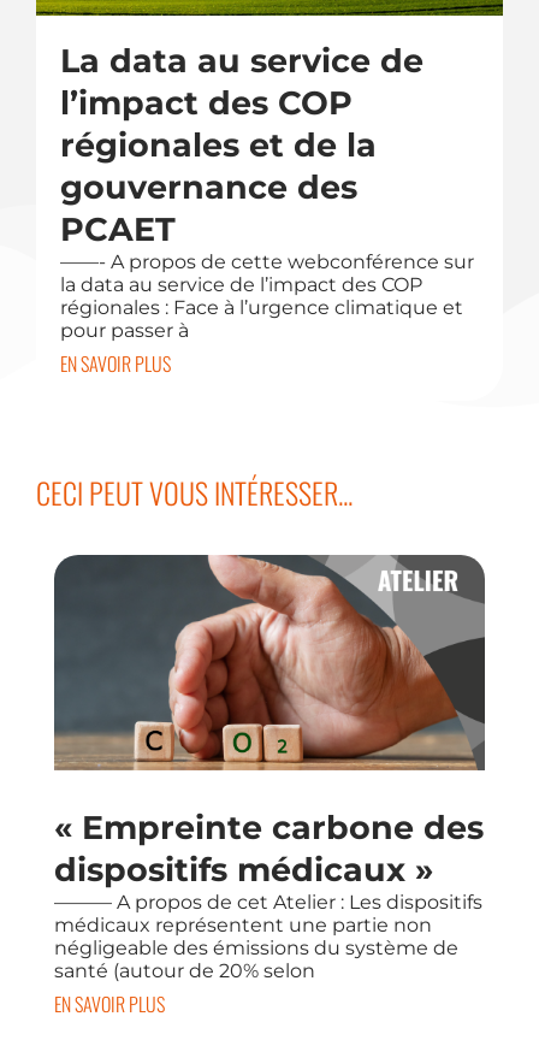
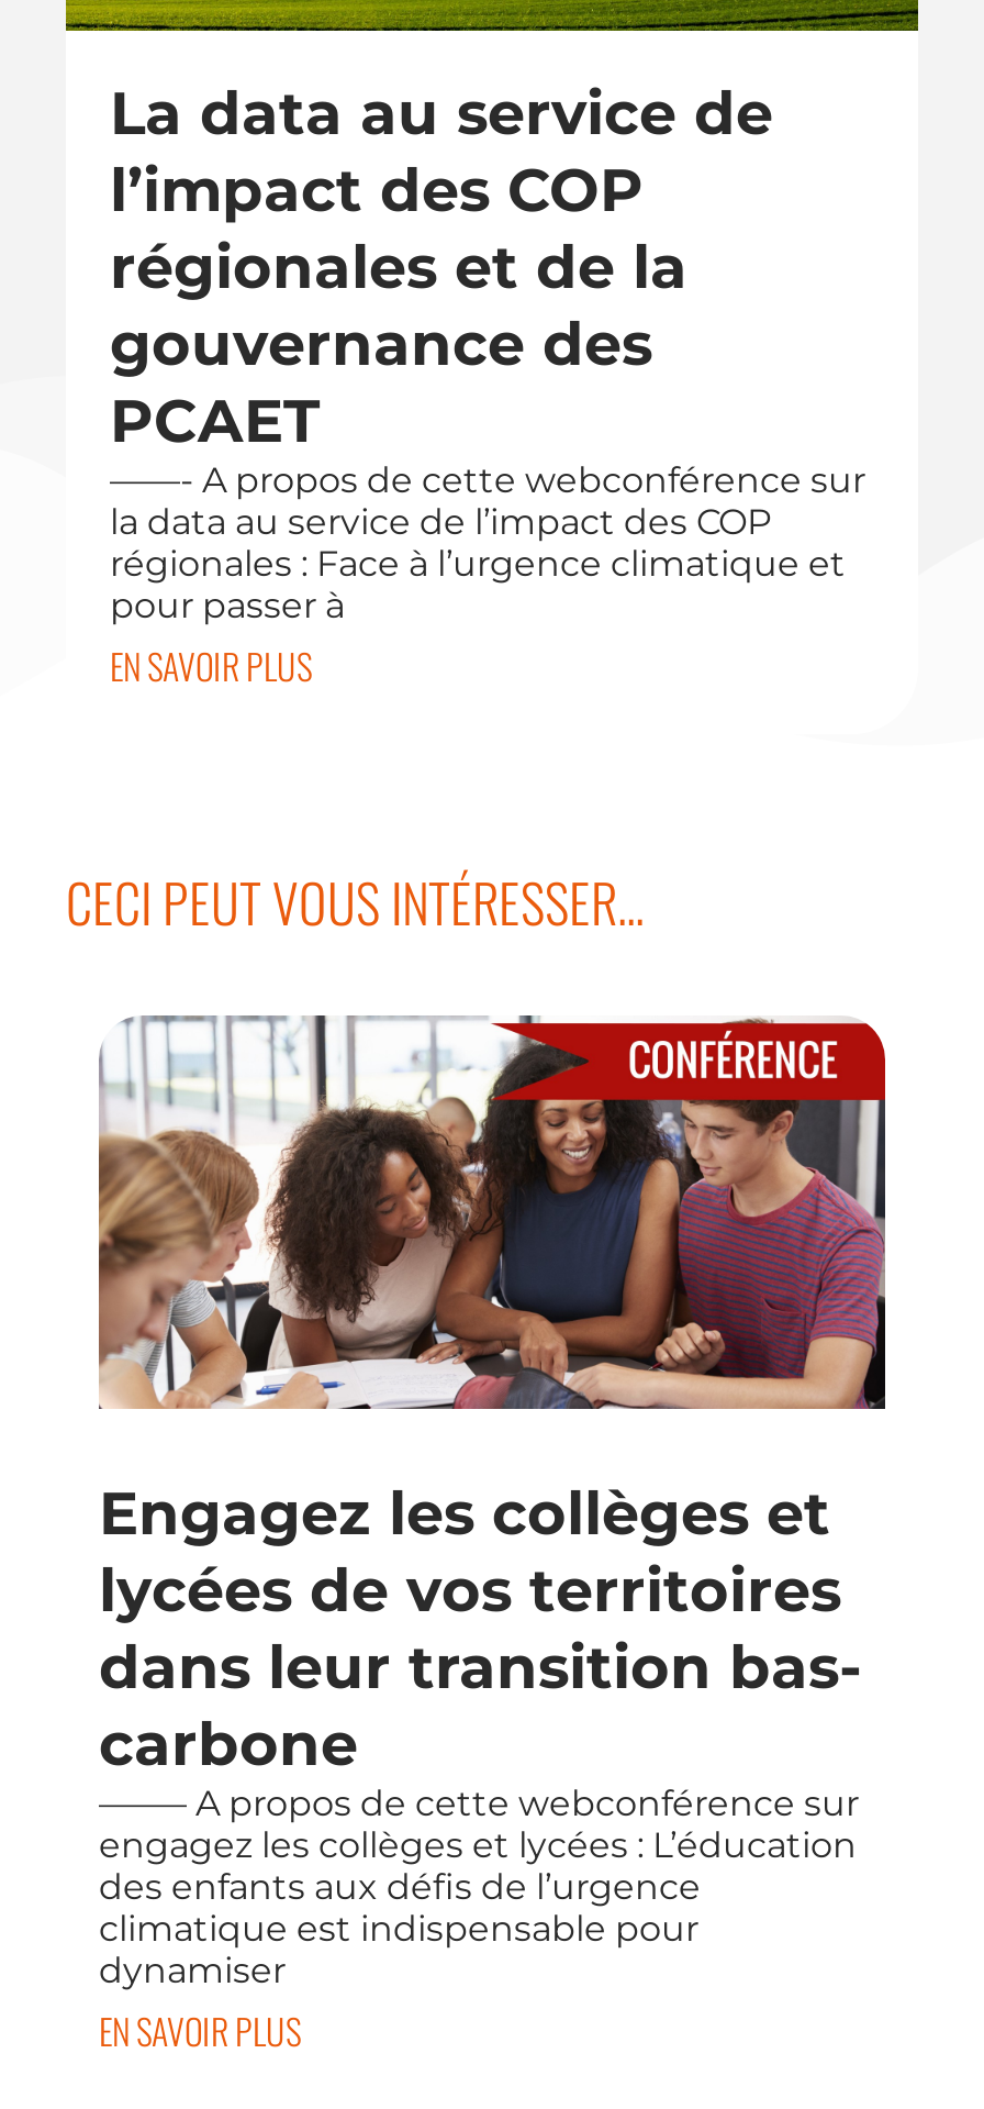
- [image]
- « Empreinte carbone des
- dispositifs médicaux »
- ——— A propos de cet Atelier : Les dispositifs
- médicaux représentent une partie non
- négligeable des émissions du système de
- santé (autour de 20% selon
+ [image]
+ Engagez les collèges et
+ lycées de vos territoires
+ dans leur transition bas-
+ carbone
+ ——– A propos de cette webconférence sur
+ engagez les collèges et lycées : L’éducation
+ des enfants aux défis de l’urgence
+ climatique est indispensable pour
+ dynamiser
